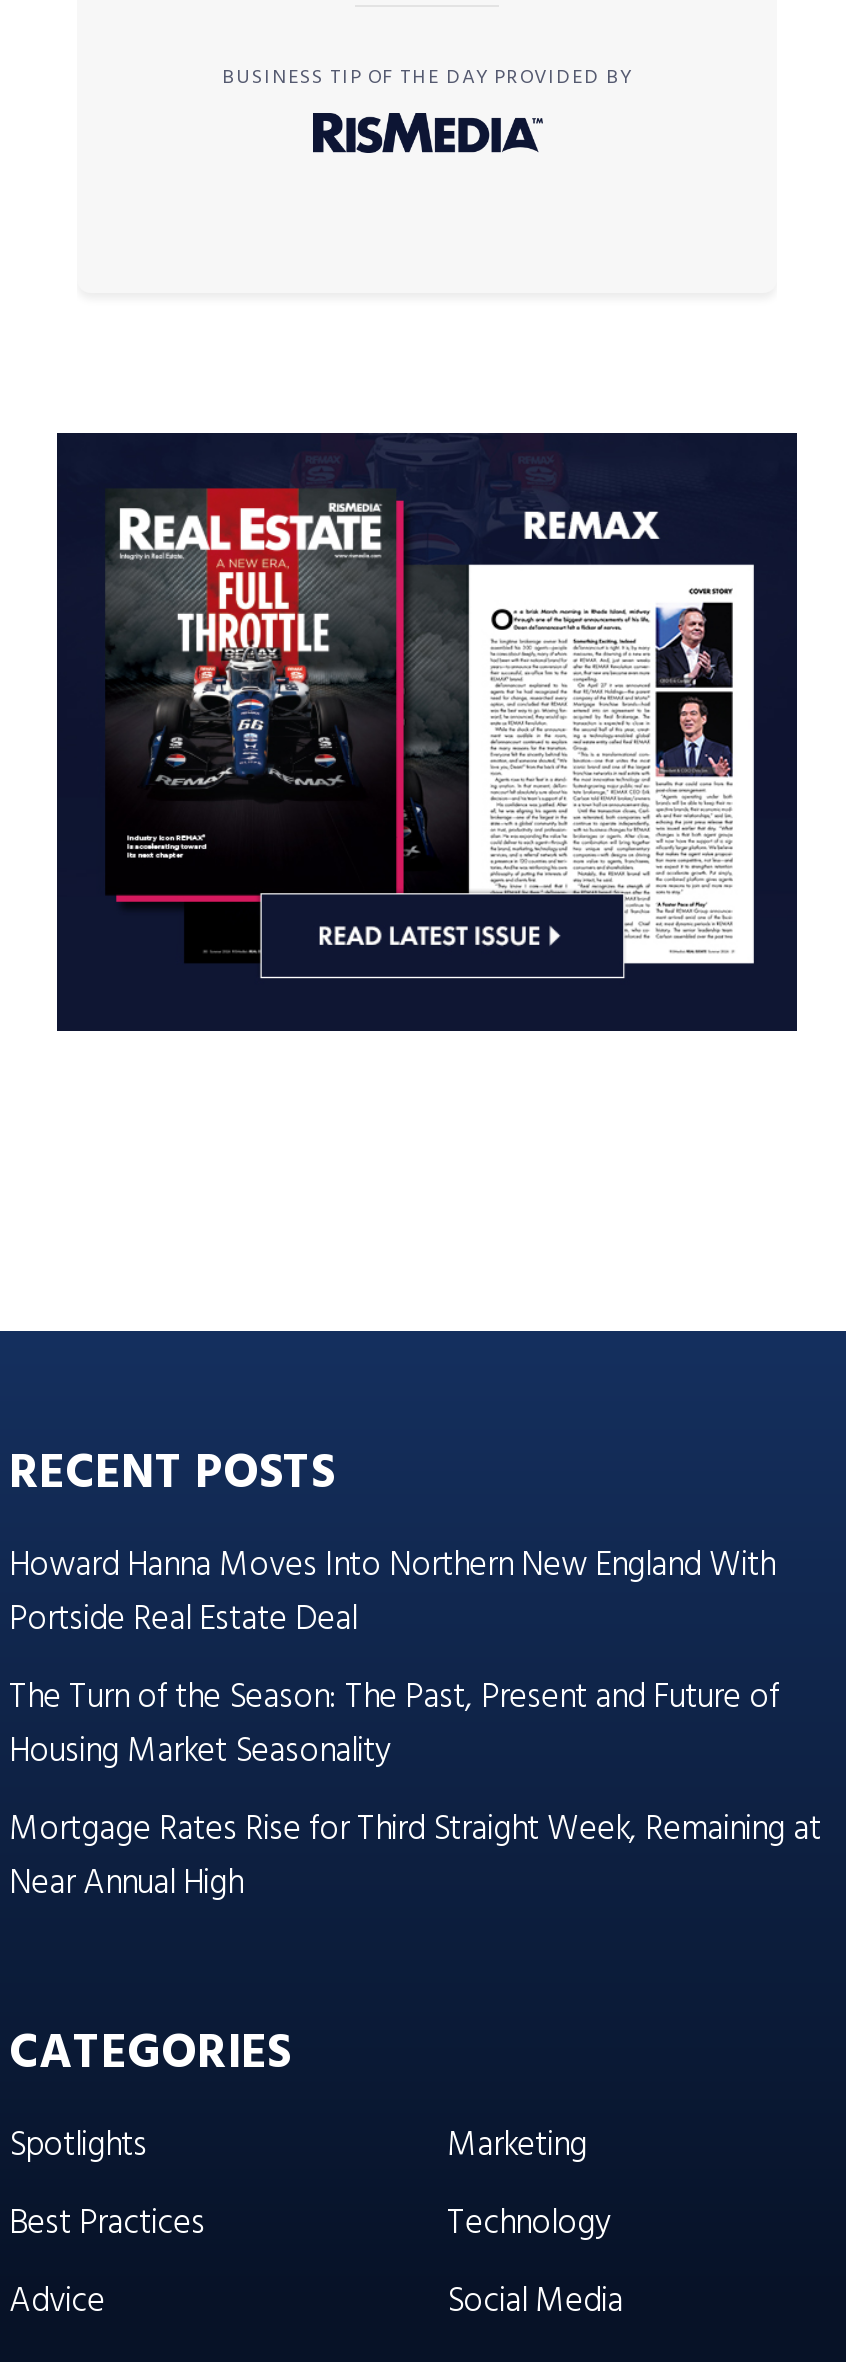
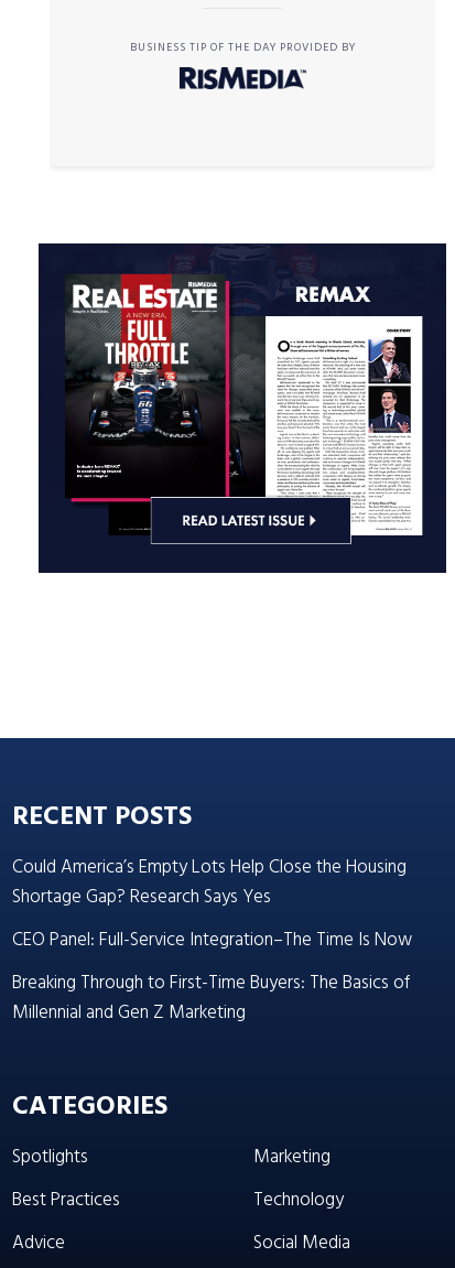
- Howard Hanna Moves Into Northern New England With
- Portside Real Estate Deal
- The Turn of the Season: The Past, Present and Future of
- Housing Market Seasonality
- Mortgage Rates Rise for Third Straight Week, Remaining at
- Near Annual High
+ Could America’s Empty Lots Help Close the Housing
+ Shortage Gap? Research Says Yes
+ CEO Panel: Full-Service Integration–The Time Is Now
+ Breaking Through to First-Time Buyers: The Basics of
+ Millennial and Gen Z Marketing
